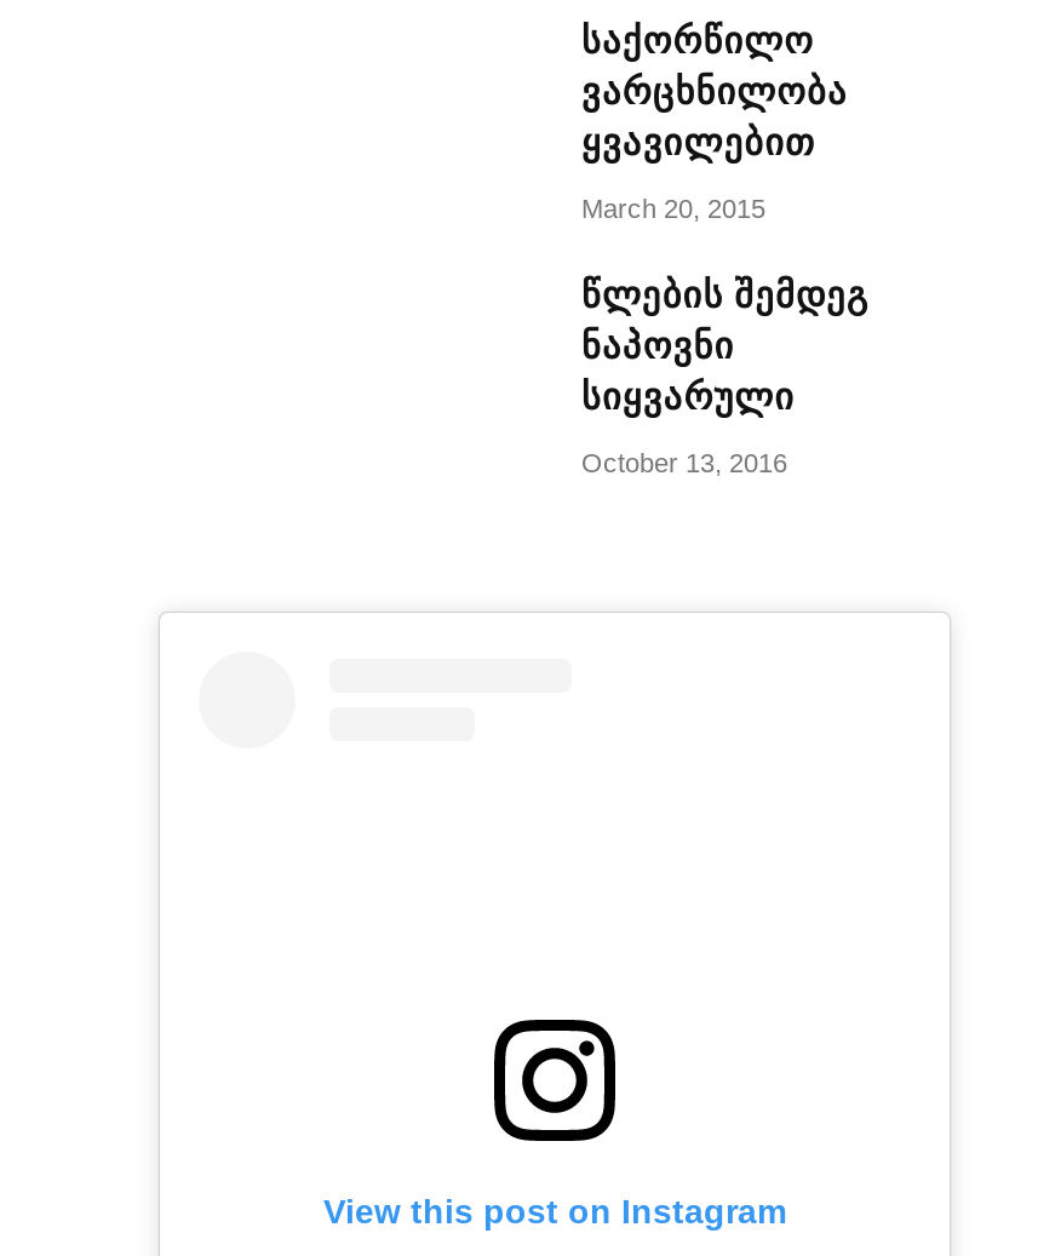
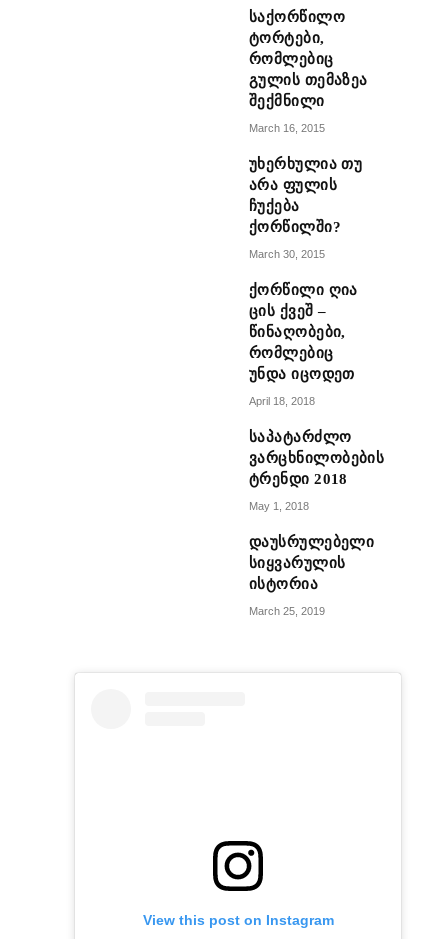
- ᲕᲐᲠᲪᲮᲜᲘᲚᲝᲑᲐ
- ᲧᲕᲐᲕᲘᲚᲔᲑᲘᲗ
- March 20, 2015
- ᲬᲚᲔᲑᲘᲡ ᲨᲔᲛᲓᲔᲒ
- ᲜᲐᲞᲝᲕᲜᲘ
- ᲡᲘᲧᲕᲐᲠᲣᲚᲘ
- October 13, 2016
+ ᲢᲝᲠᲢᲔᲑᲘ,
+ ᲠᲝᲛᲚᲔᲑᲘᲪ
+ ᲒᲣᲚᲘᲡ ᲗᲔᲛᲐᲖᲔᲐ
+ ᲨᲔᲥᲛᲜᲘᲚᲘ
+ March 16, 2015
+ ᲣᲮᲔᲠᲮᲣᲚᲘᲐ ᲗᲣ
+ ᲐᲠᲐ ᲤᲣᲚᲘᲡ
+ ᲩᲣᲥᲔᲑᲐ
+ ᲥᲝᲠᲬᲘᲚᲨᲘ?
+ March 30, 2015
+ ᲥᲝᲠᲬᲘᲚᲘ ᲦᲘᲐ
+ ᲪᲘᲡ ᲥᲕᲔᲨ –
+ ᲬᲘᲜᲐᲦᲝᲑᲔᲑᲘ,
+ ᲠᲝᲛᲚᲔᲑᲘᲪ
+ ᲣᲜᲓᲐ ᲘᲪᲝᲓᲔᲗ
+ April 18, 2018
+ ᲡᲐᲞᲐᲢᲐᲠᲫᲚᲝ
+ ᲕᲐᲠᲪᲮᲜᲘᲚᲝᲑᲔᲑᲘᲡ
+ ᲢᲠᲔᲜᲓᲘ 2018
+ May 1, 2018
+ ᲓᲐᲣᲡᲠᲣᲚᲔᲑᲔᲚᲘ
+ ᲡᲘᲧᲕᲐᲠᲣᲚᲘᲡ
+ ᲘᲡᲢᲝᲠᲘᲐ
+ March 25, 2019
